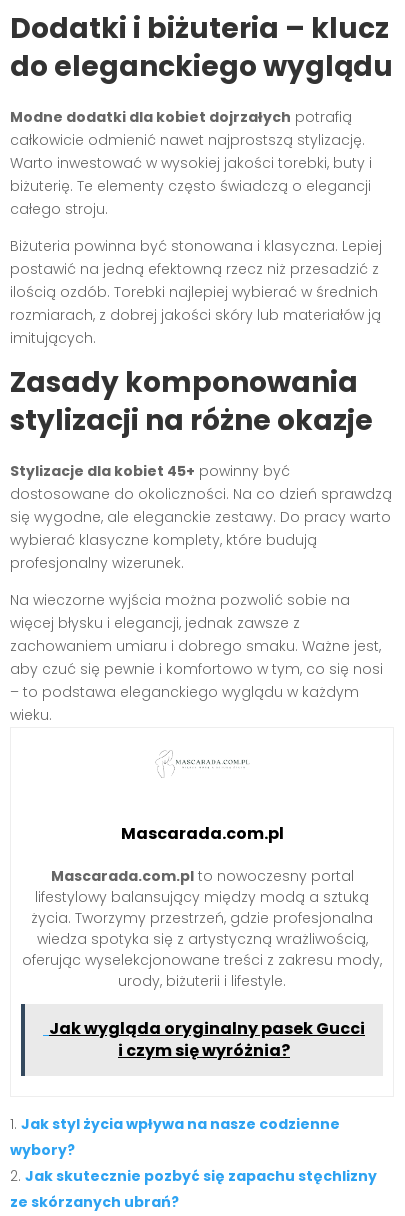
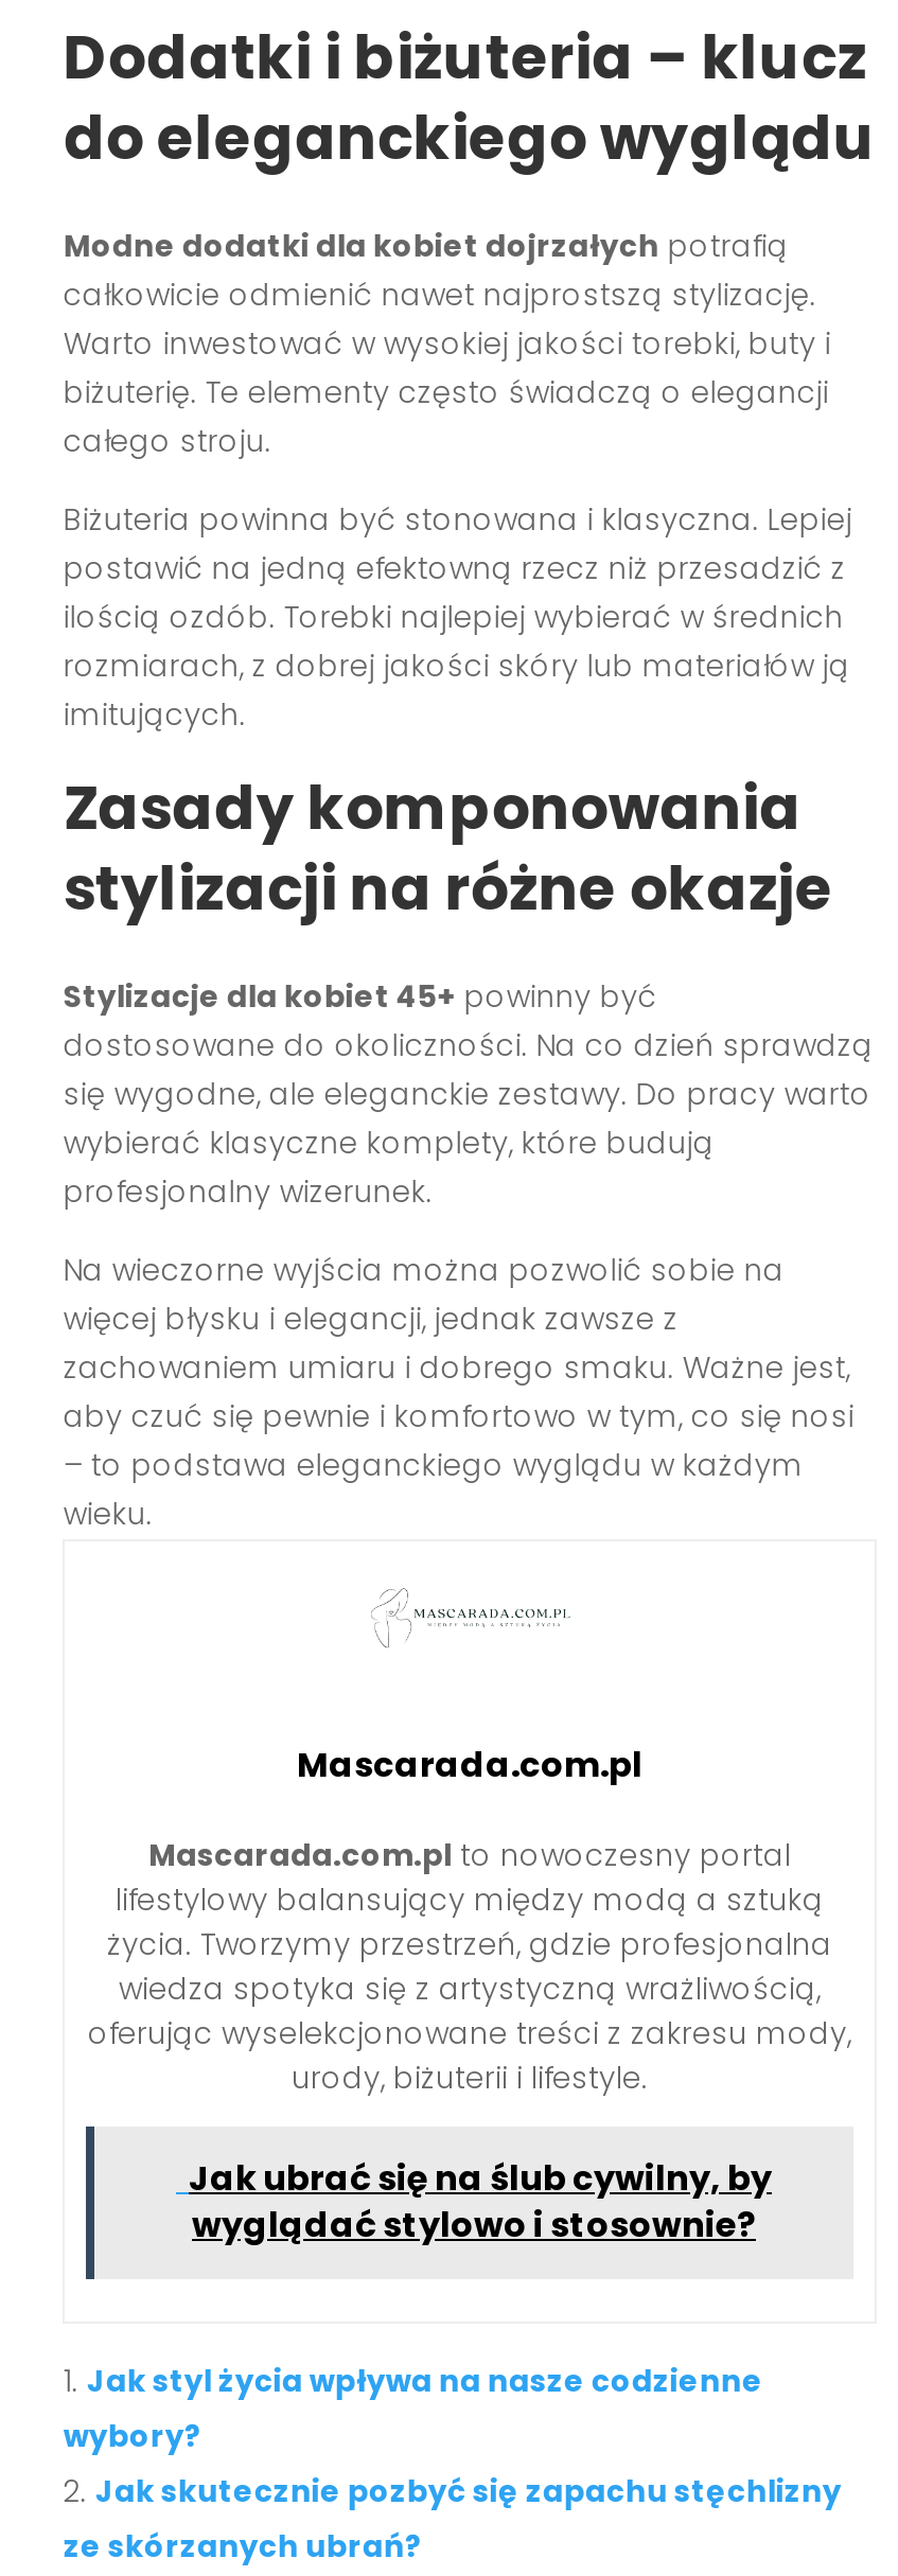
- Jak wygląda oryginalny pasek Gucci
- i czym się wyróżnia?
+ Jak ubrać się na ślub cywilny, by
+ wyglądać stylowo i stosownie?
